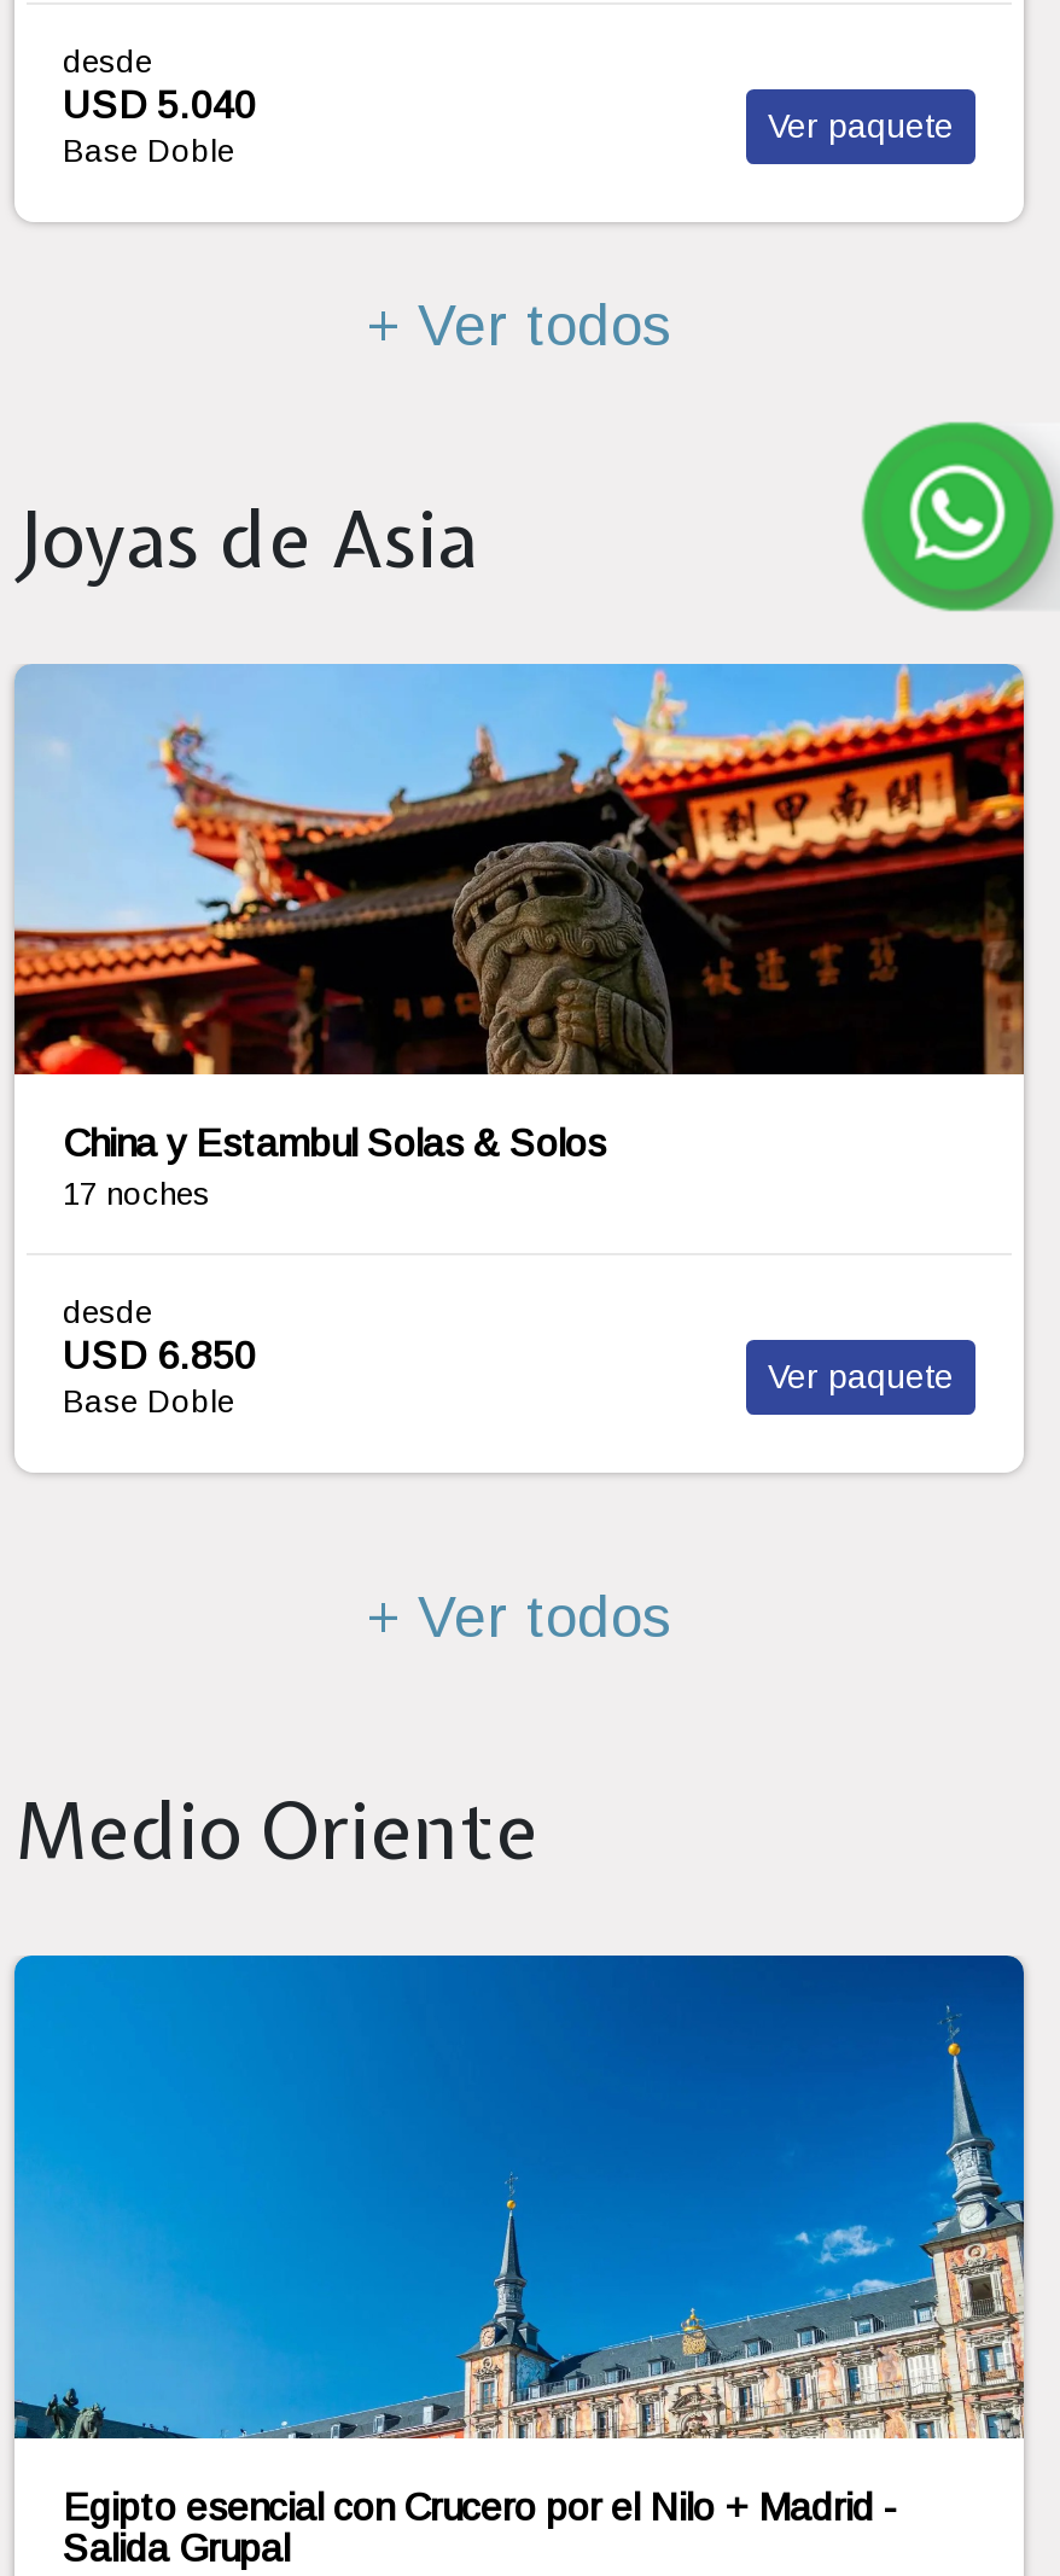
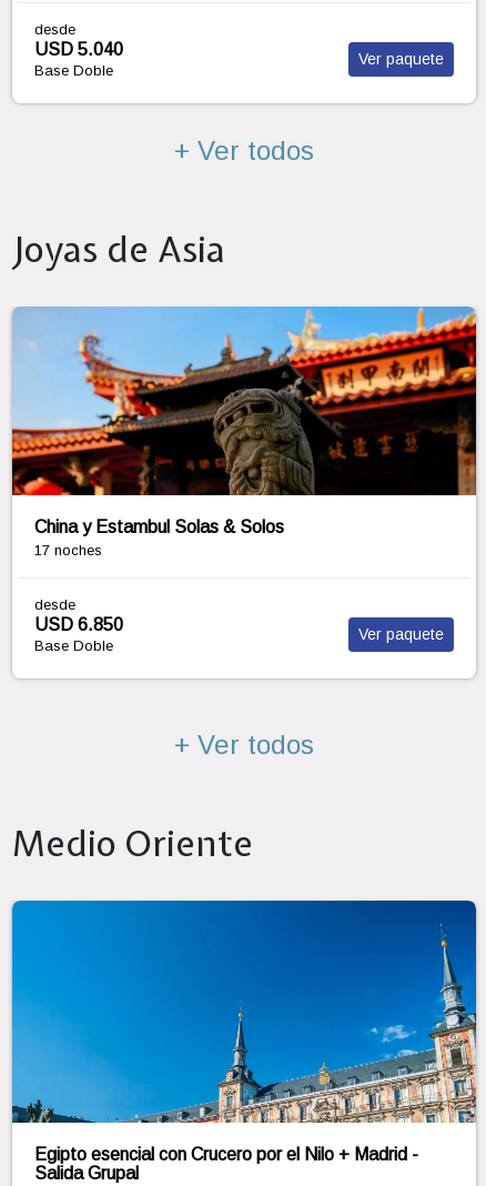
- [image]
